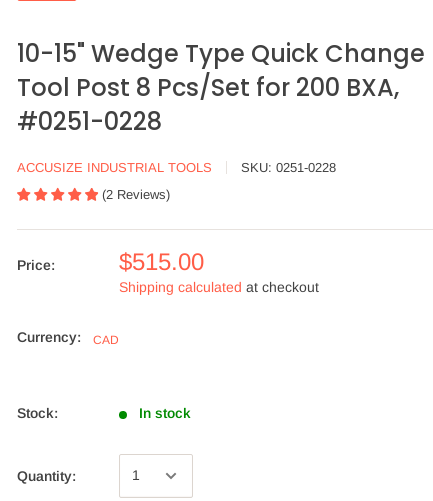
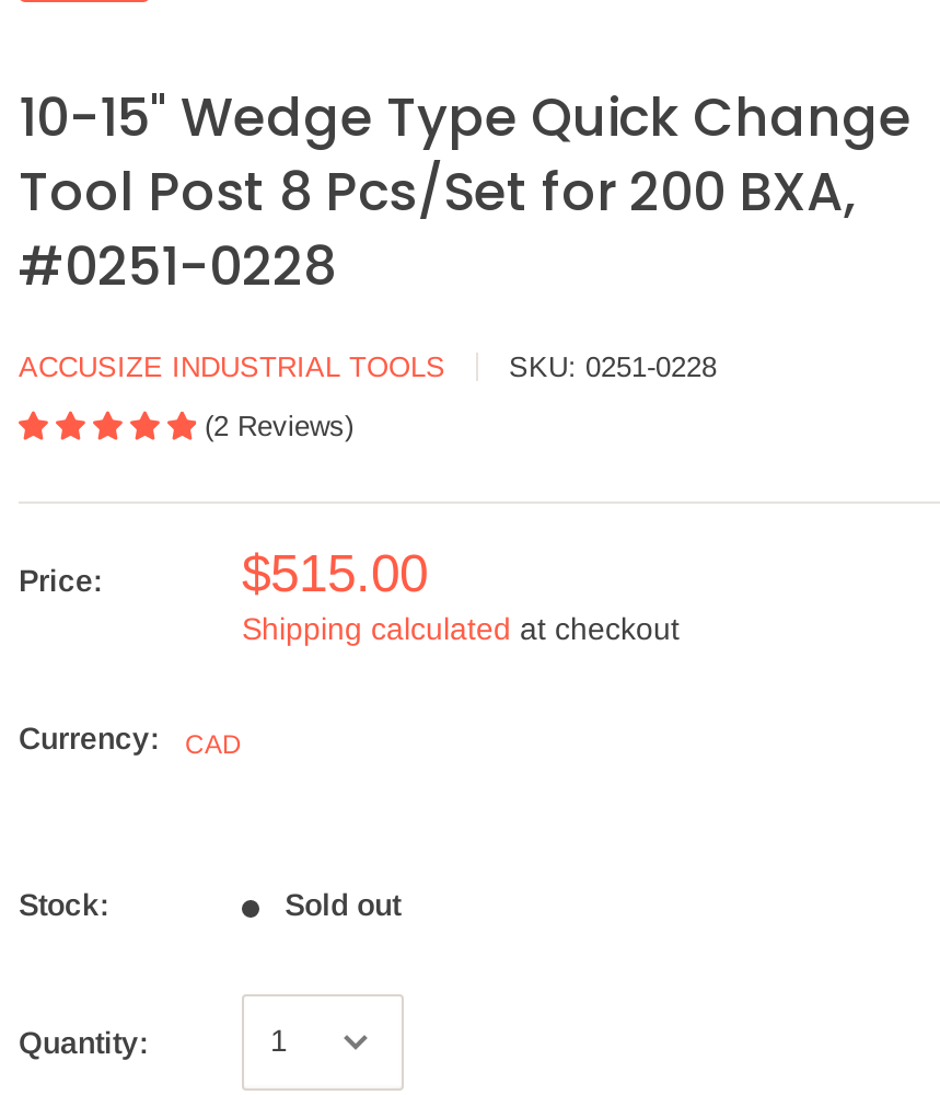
- In stock
+ Sold out
